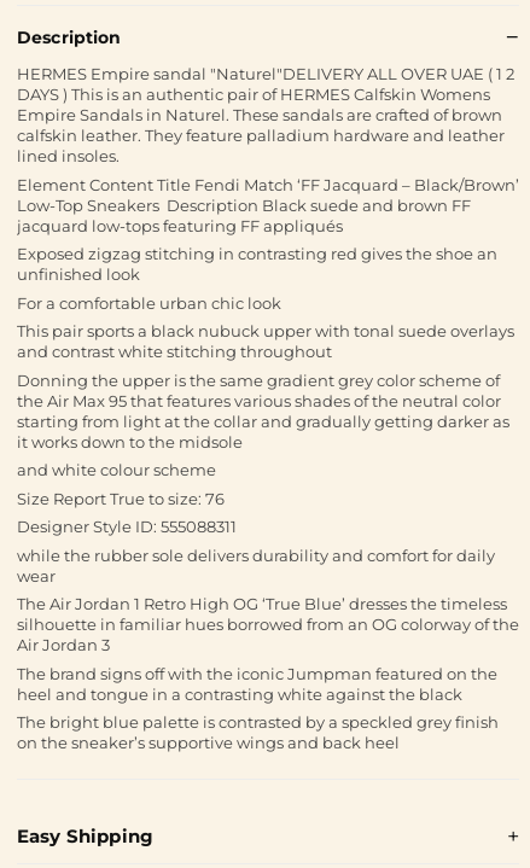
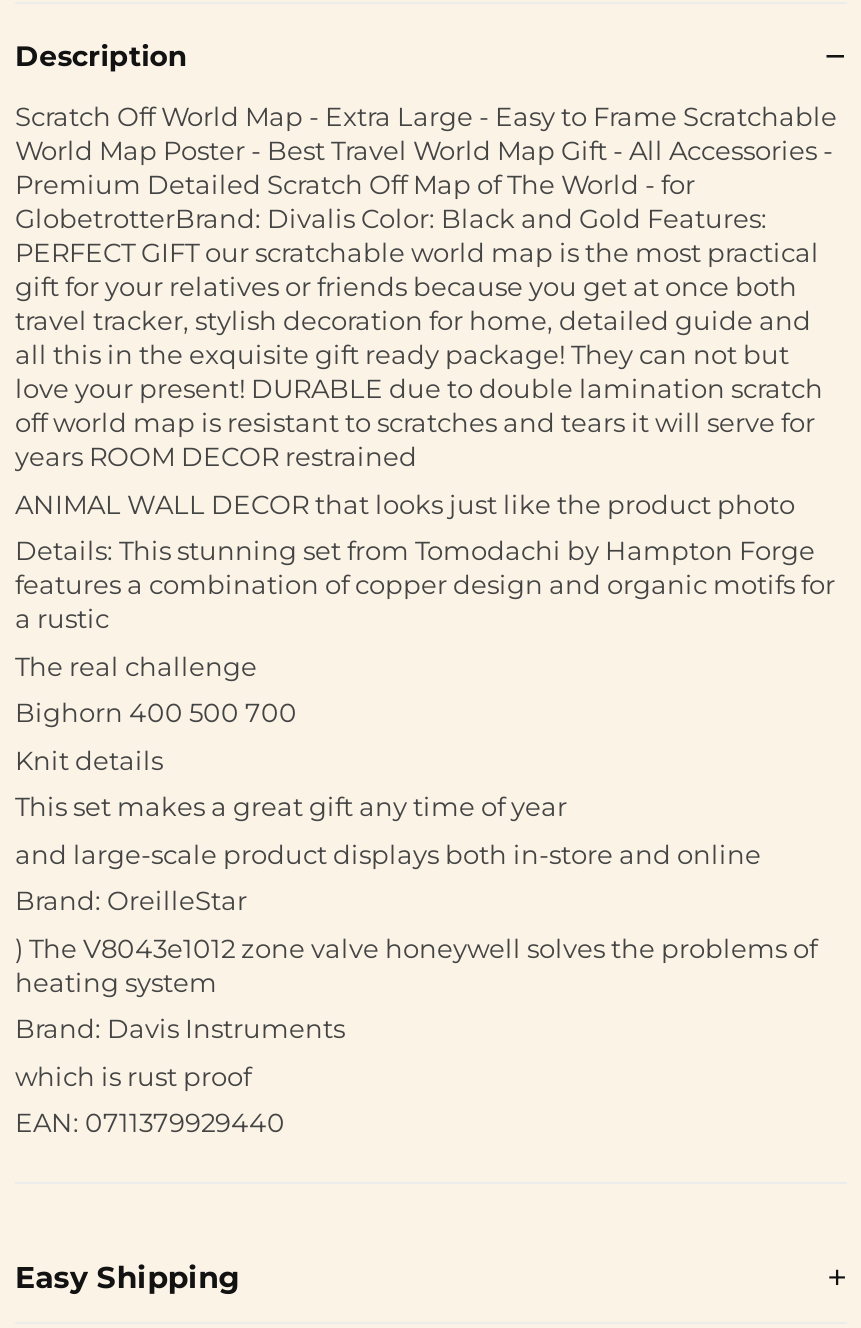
- HERMES Empire sandal "Naturel"DELIVERY ALL OVER UAE ( 1 2
- DAYS ) This is an authentic pair of HERMES Calfskin Womens
- Empire Sandals in Naturel. These sandals are crafted of brown
- calfskin leather. They feature palladium hardware and leather
- lined insoles.
+ Scratch Off World Map - Extra Large - Easy to Frame Scratchable
+ World Map Poster - Best Travel World Map Gift - All Accessories -
+ Premium Detailed Scratch Off Map of The World - for
+ GlobetrotterBrand: Divalis Color: Black and Gold Features:
+ PERFECT GIFT our scratchable world map is the most practical
+ gift for your relatives or friends because you get at once both
+ travel tracker, stylish decoration for home, detailed guide and
+ all this in the exquisite gift ready package! They can not but
+ love your present! DURABLE due to double lamination scratch
+ off world map is resistant to scratches and tears it will serve for
+ years ROOM DECOR restrained

- Element Content Title Fendi Match ‘FF Jacquard – Black/Brown’
- Low-Top Sneakers Description Black suede and brown FF
- jacquard low-tops featuring FF appliqués
+ ANIMAL WALL DECOR that looks just like the product photo

- Exposed zigzag stitching in contrasting red gives the shoe an
- unfinished look
+ Details: This stunning set from Tomodachi by Hampton Forge
+ features a combination of copper design and organic motifs for
+ a rustic

- For a comfortable urban chic look
+ The real challenge

- This pair sports a black nubuck upper with tonal suede overlays
- and contrast white stitching throughout
+ Bighorn 400 500 700

- Donning the upper is the same gradient grey color scheme of
- the Air Max 95 that features various shades of the neutral color
- starting from light at the collar and gradually getting darker as
- it works down to the midsole
+ Knit details

- and white colour scheme
+ This set makes a great gift any time of year

- Size Report True to size: 76
+ and large-scale product displays both in-store and online

- Designer Style ID: 555088311
+ Brand: OreilleStar

- while the rubber sole delivers durability and comfort for daily
- wear
+ ) The V8043e1012 zone valve honeywell solves the problems of
+ heating system

- The Air Jordan 1 Retro High OG ‘True Blue’ dresses the timeless
- silhouette in familiar hues borrowed from an OG colorway of the
- Air Jordan 3
+ Brand: Davis Instruments

- The brand signs off with the iconic Jumpman featured on the
- heel and tongue in a contrasting white against the black
+ which is rust proof

- The bright blue palette is contrasted by a speckled grey finish
- on the sneaker’s supportive wings and back heel
+ EAN: 0711379929440
